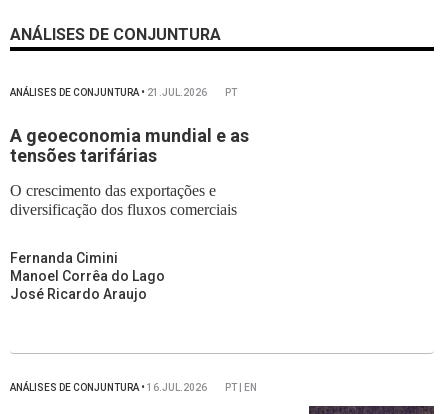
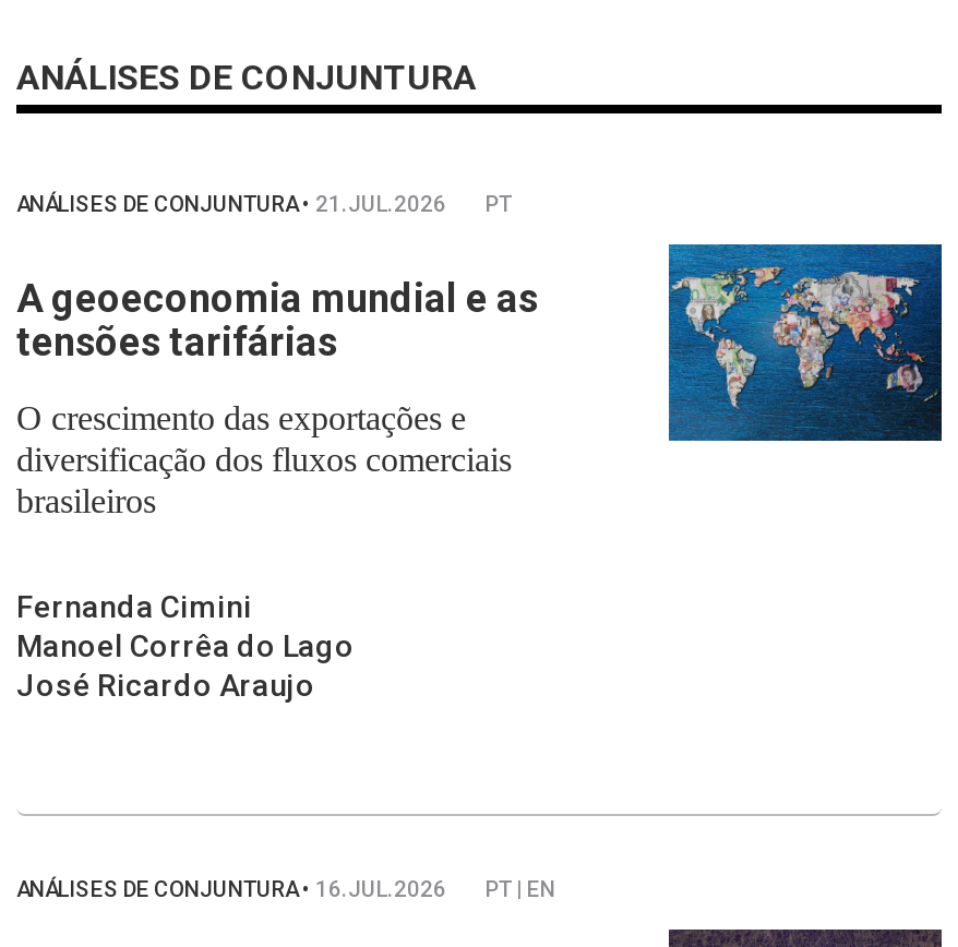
+ [image]

+ brasileiros
